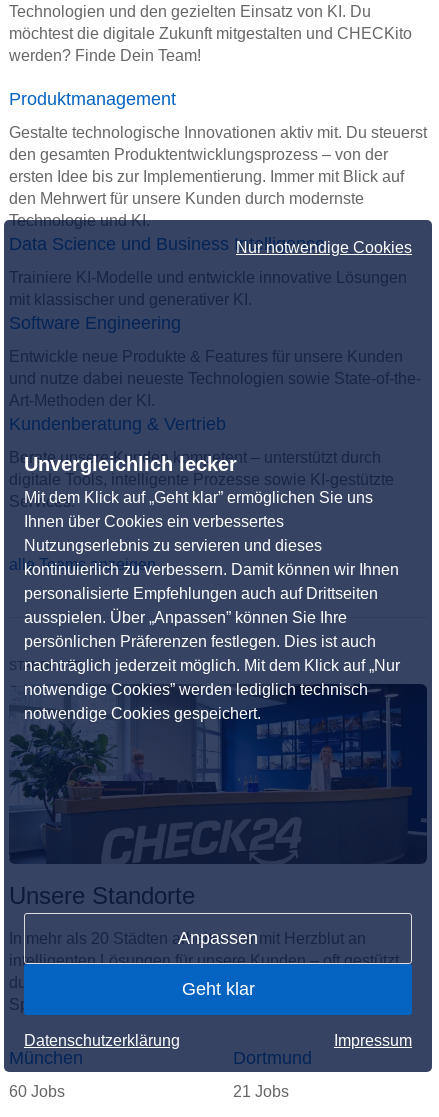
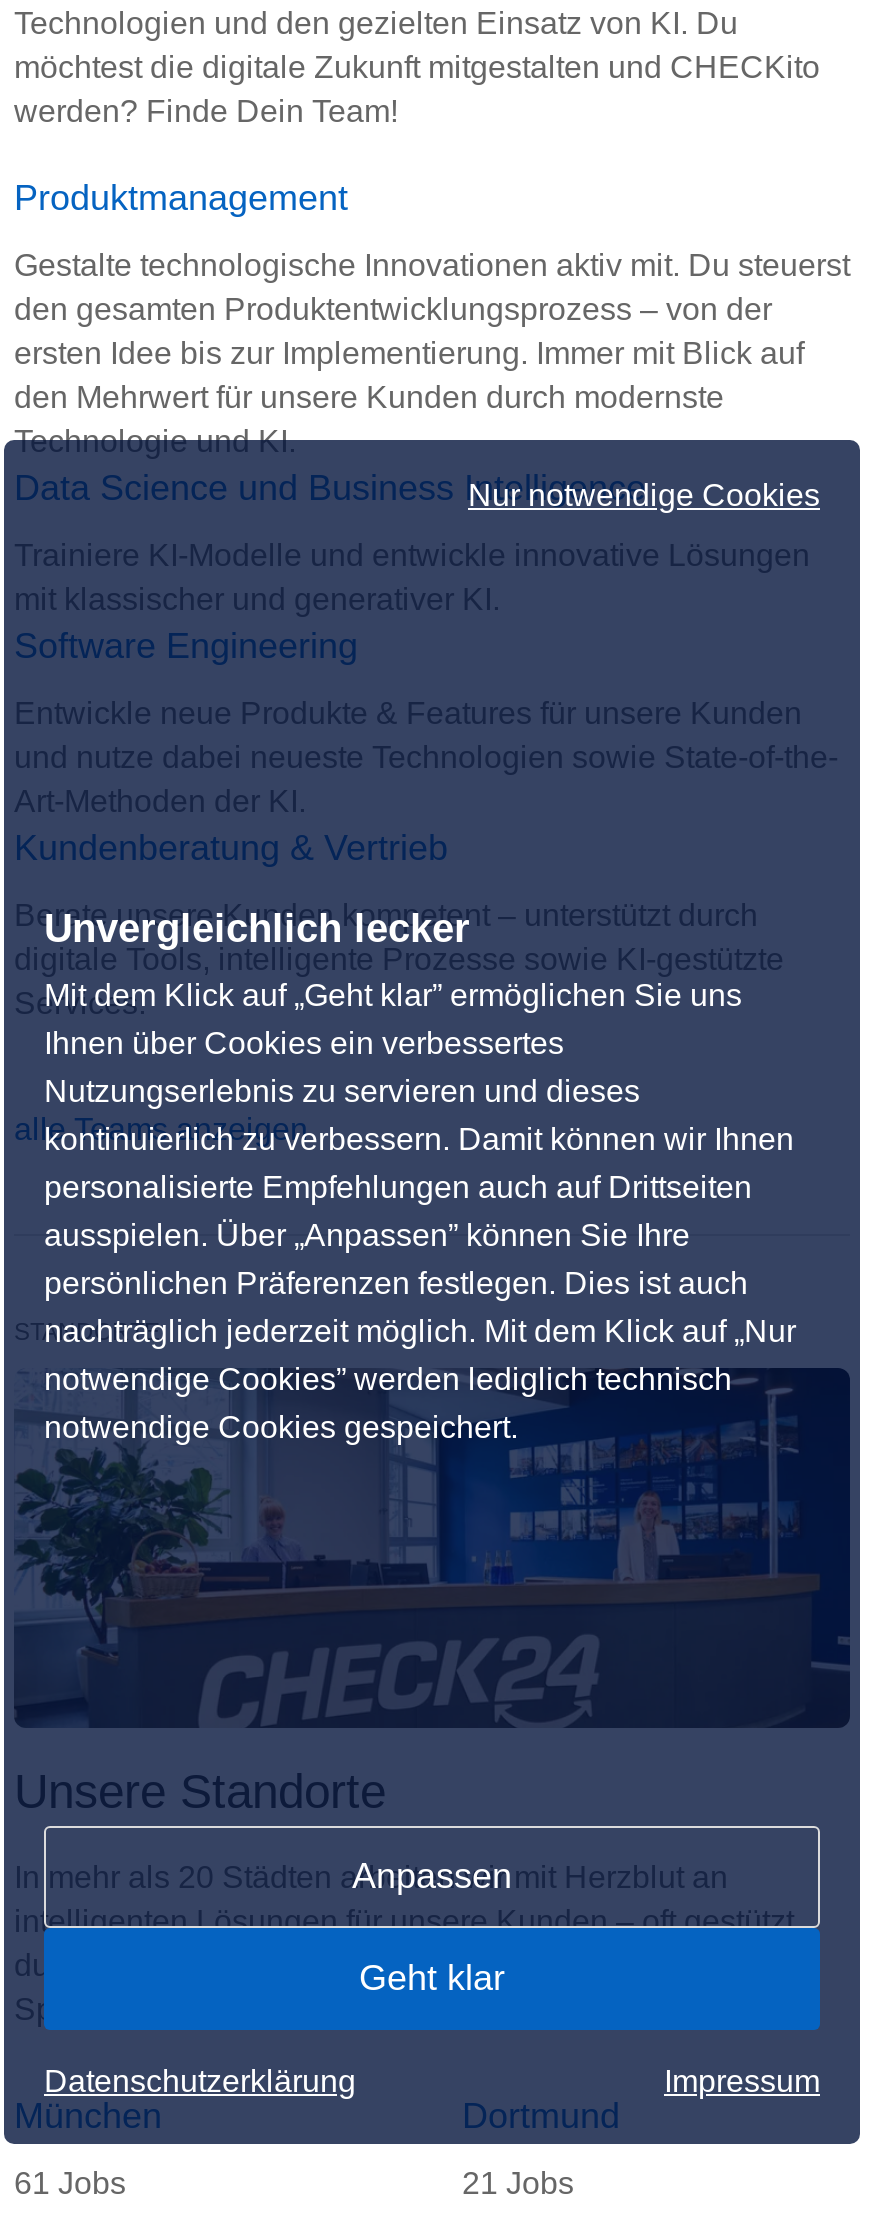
- 60 Jobs
+ 61 Jobs
